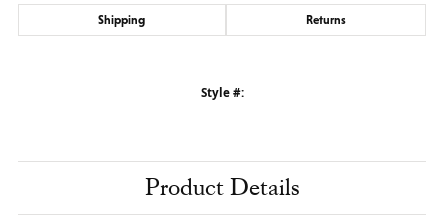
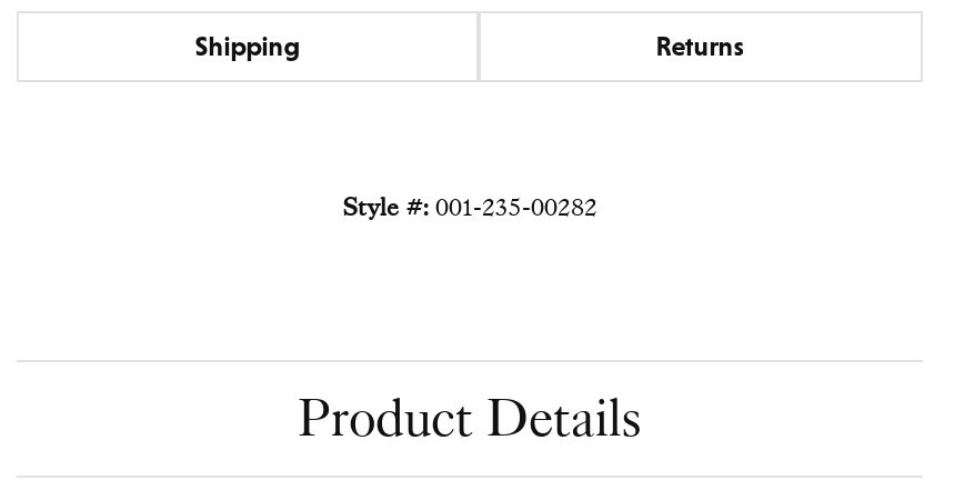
- Style #:
+ Style #: 001-235-00282
